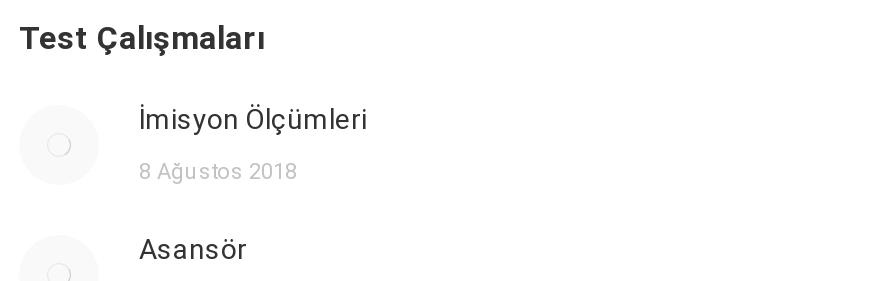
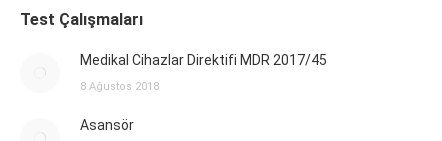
- İmisyon Ölçümleri
+ Medikal Cihazlar Direktifi MDR 2017/45
